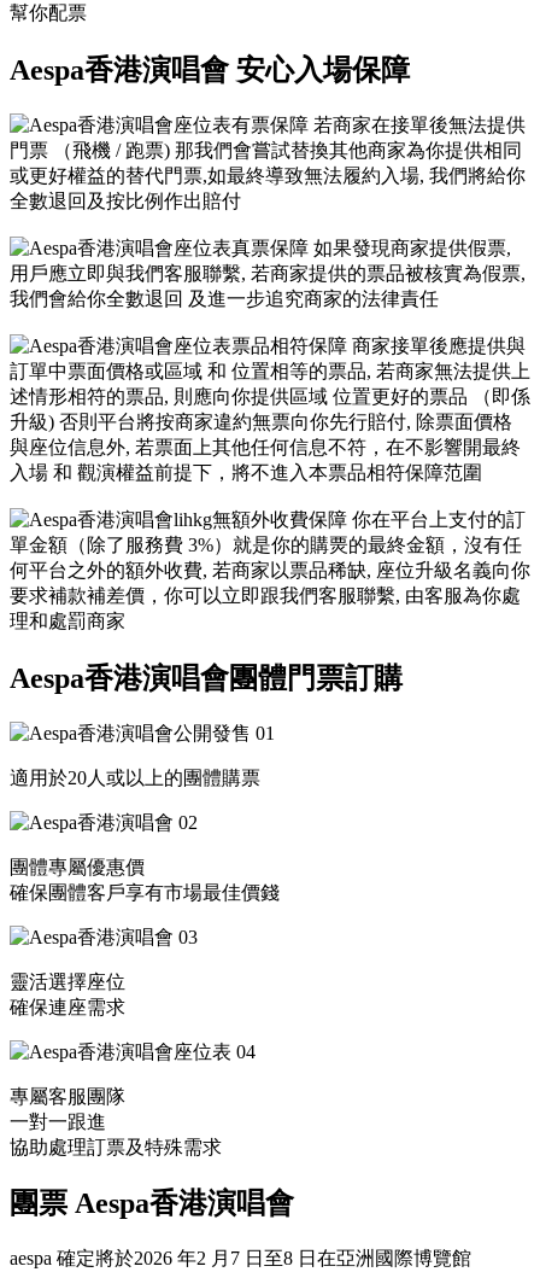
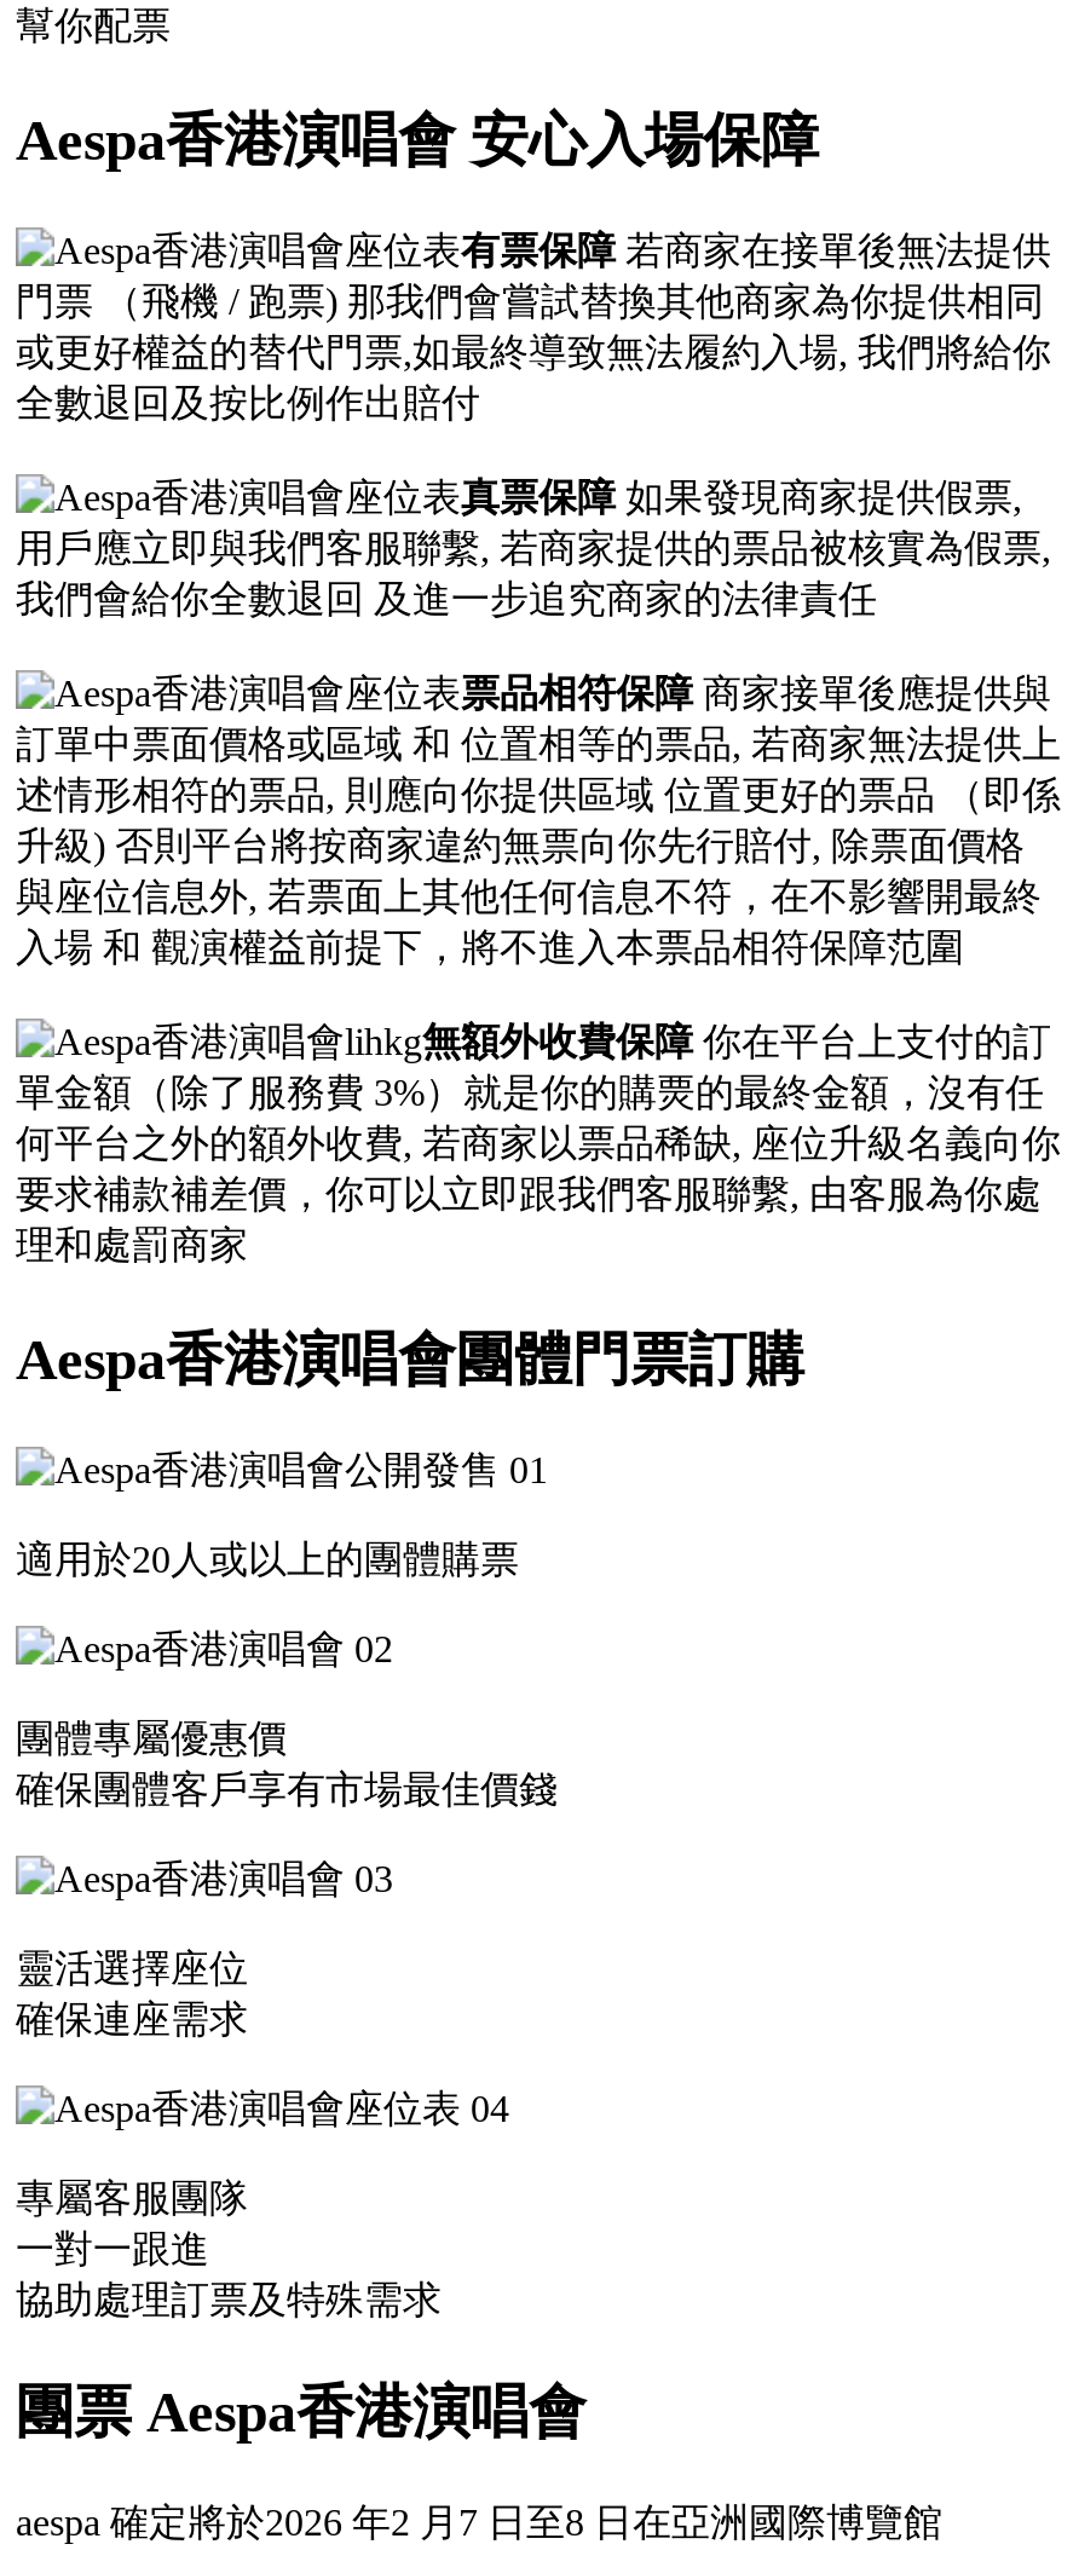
- Aespa香港演唱會 安心入場保障
+ Aespa香港演唱會安心入場保障

- 團票 Aespa香港演唱會
+ 團票Aespa香港演唱會
